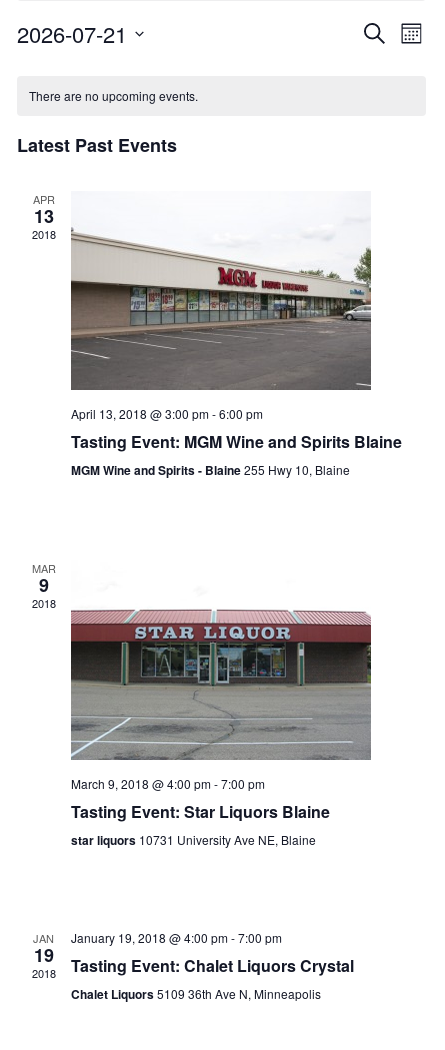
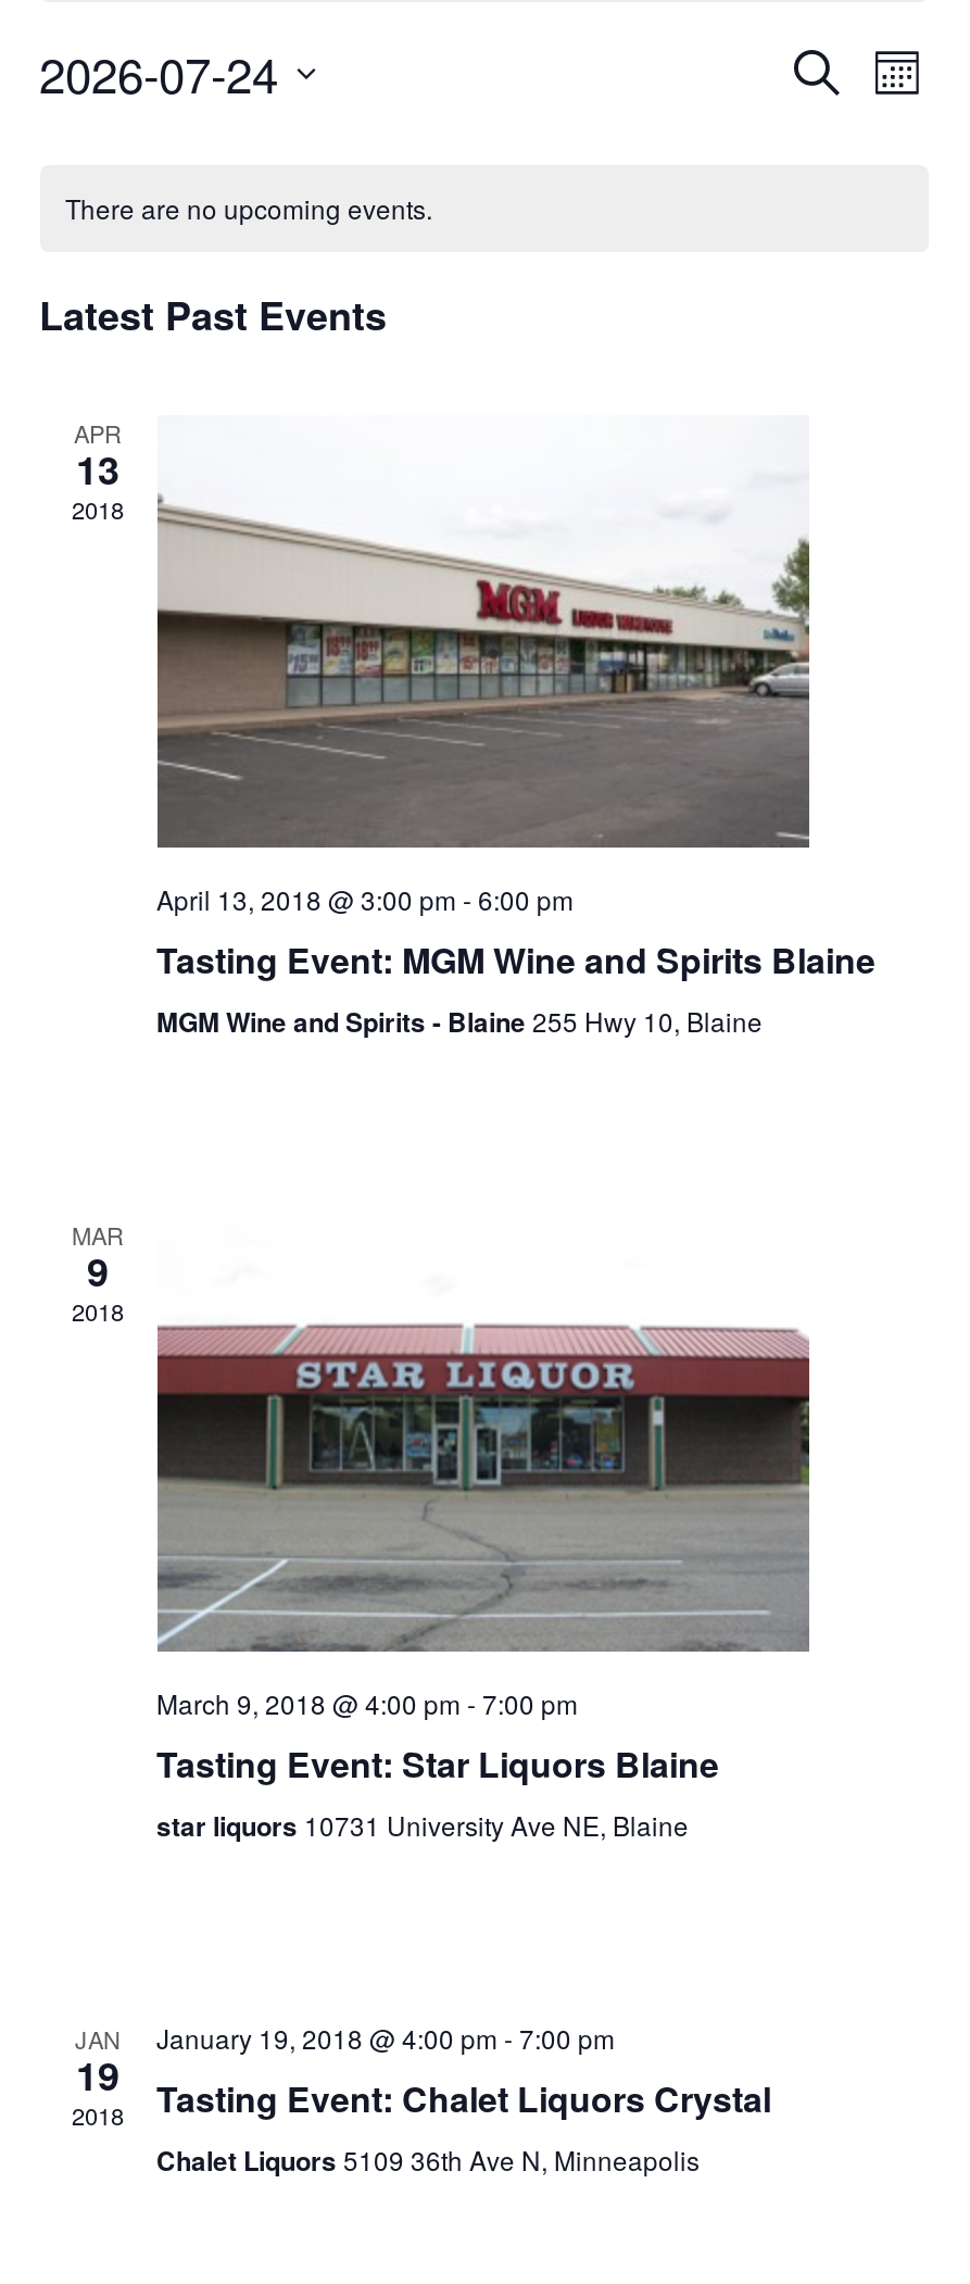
- 2026-07-21
+ 2026-07-24
